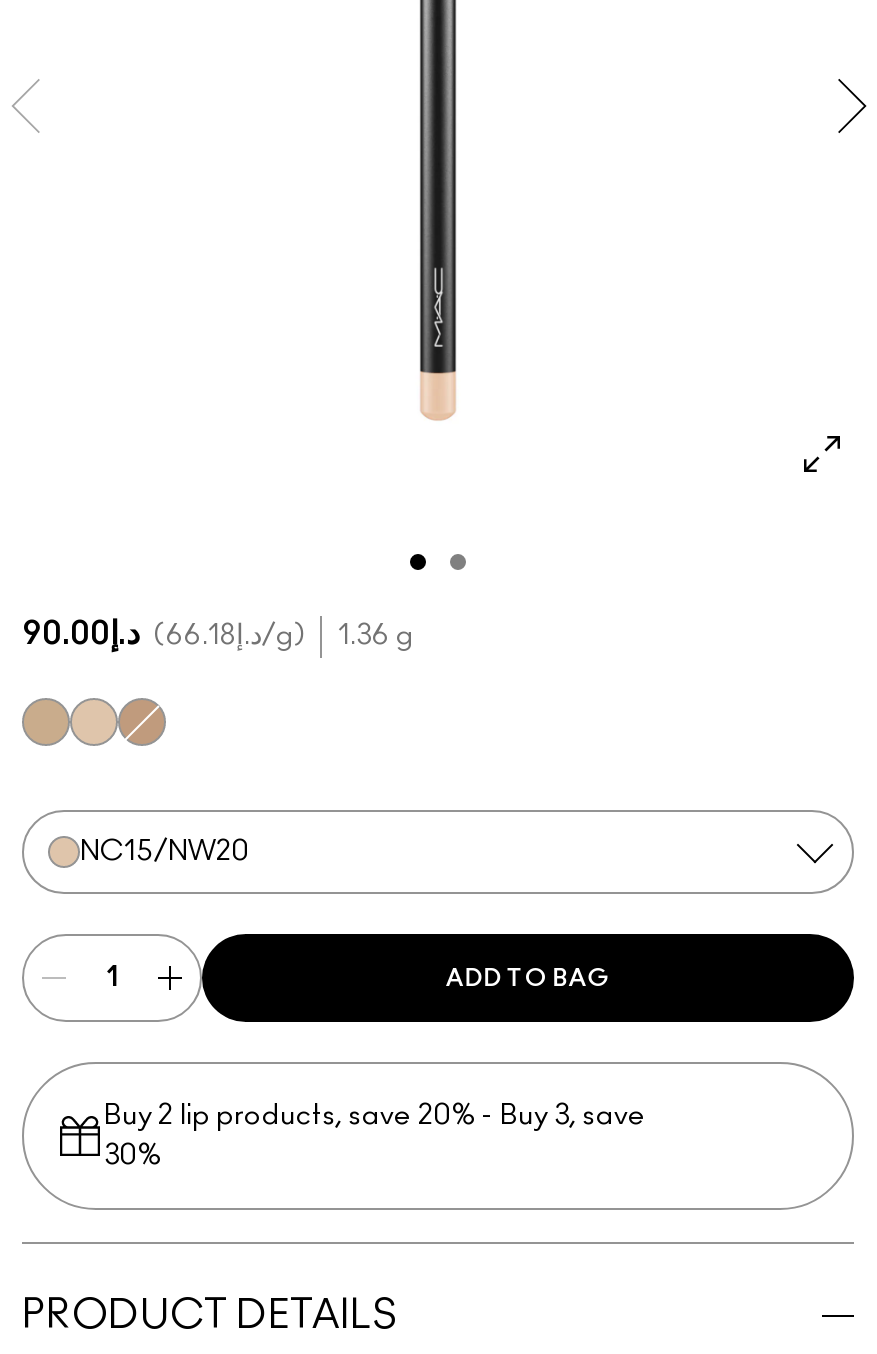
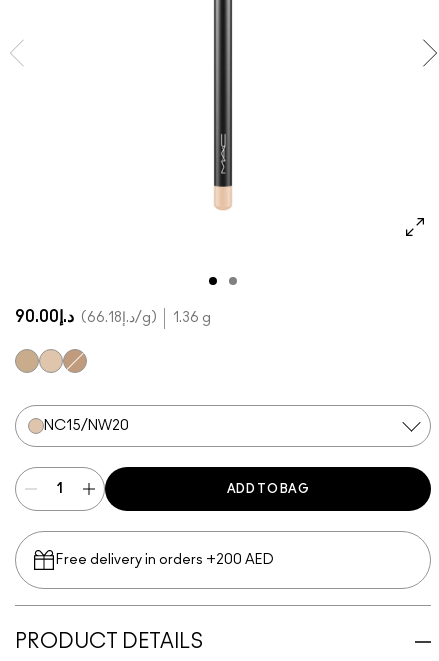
- Buy 2 lip products, save 20% - Buy 3, save
- 30%
+ Free delivery in orders +200 AED
